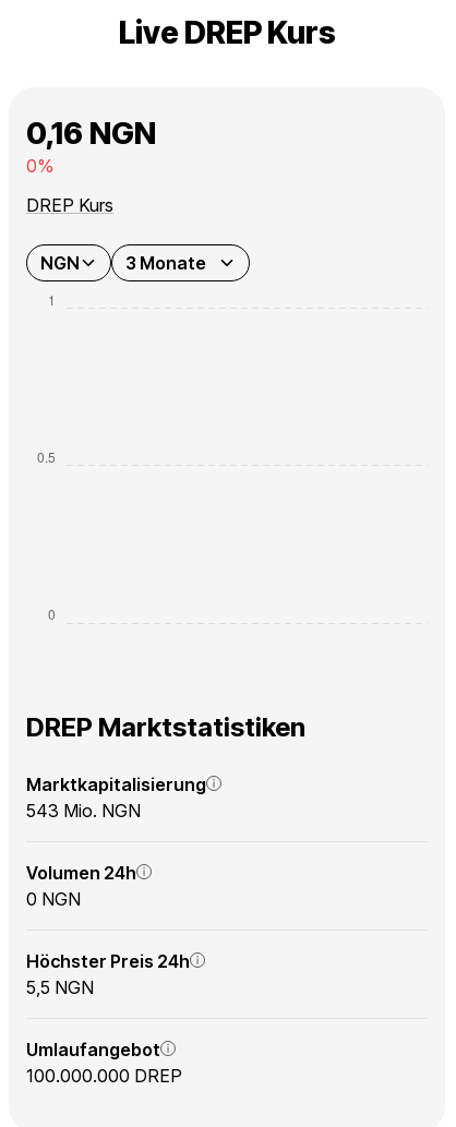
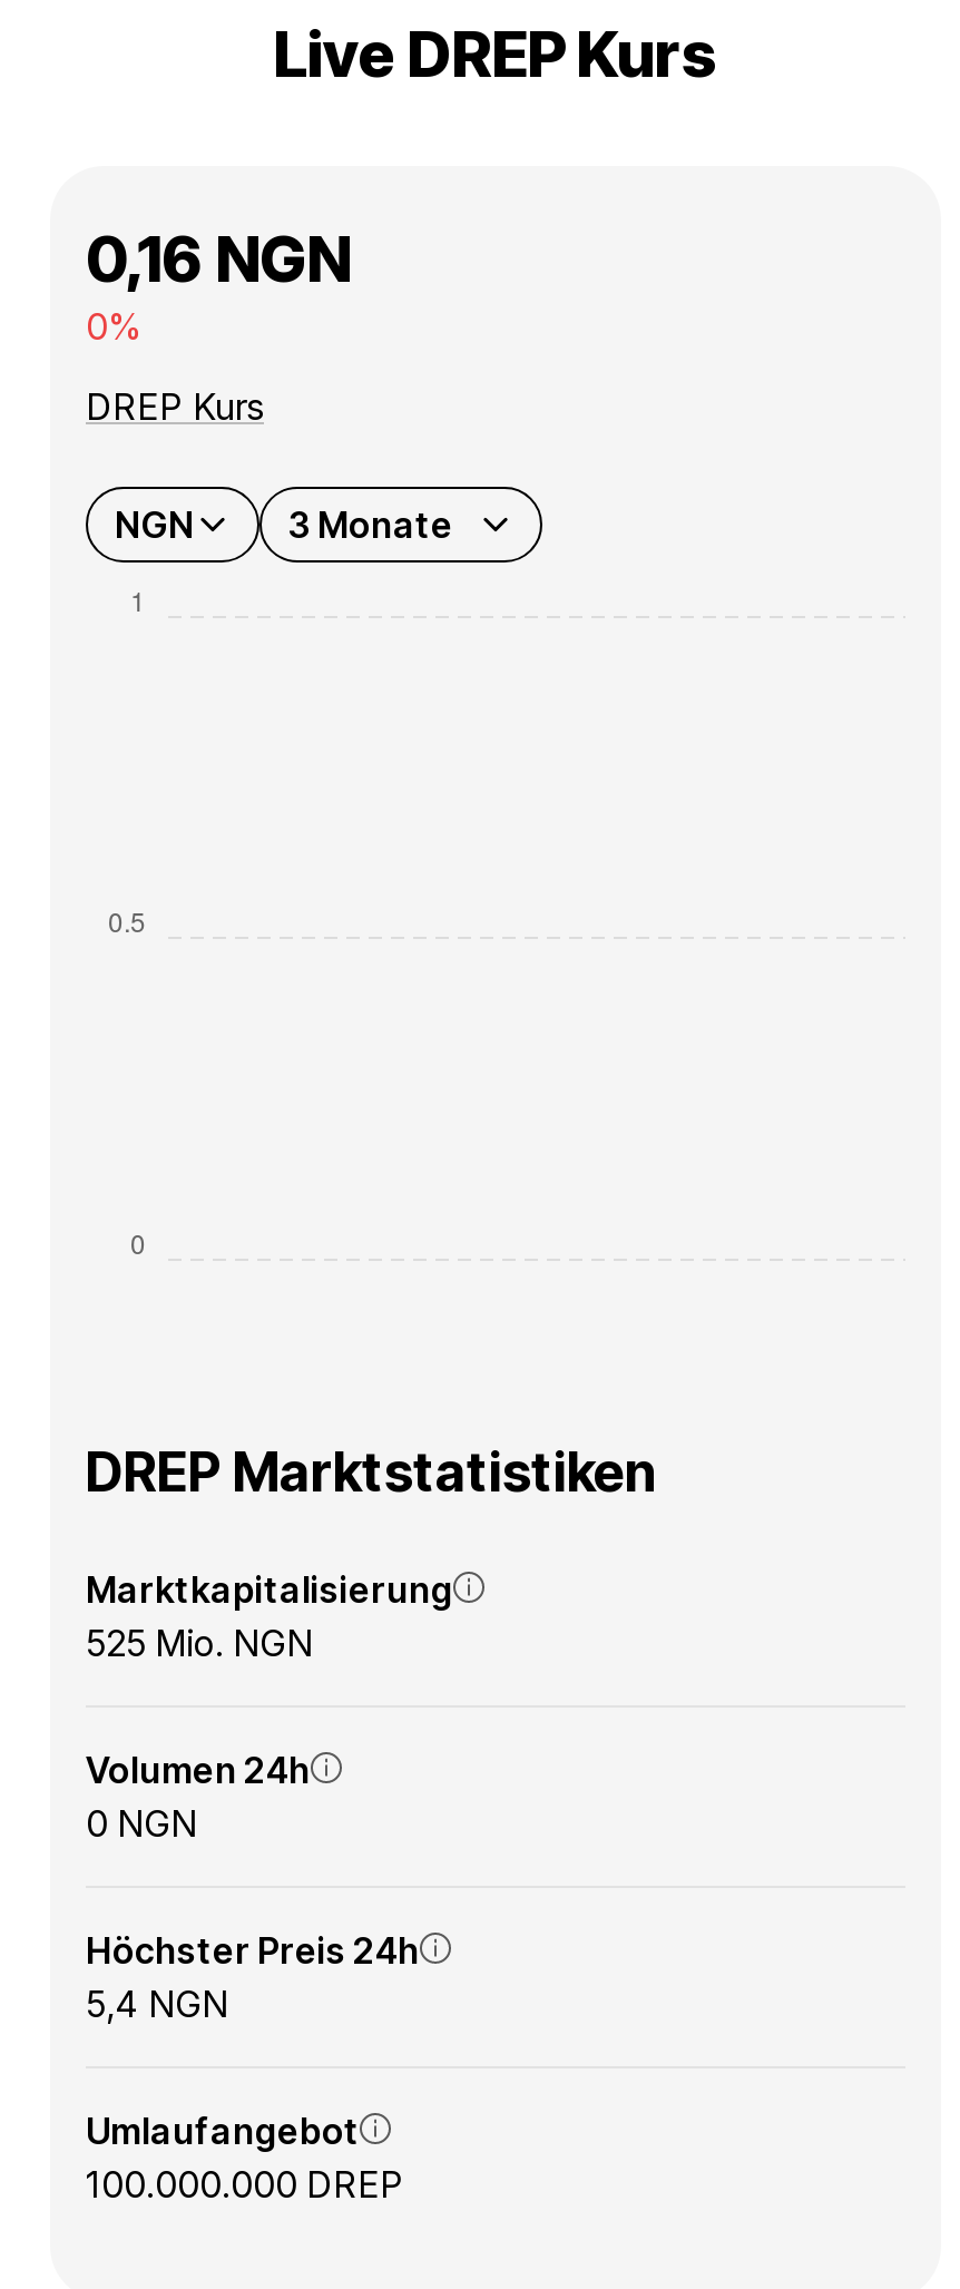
- 543 Mio. NGN
+ 525 Mio. NGN

- 5,5 NGN
+ 5,4 NGN
